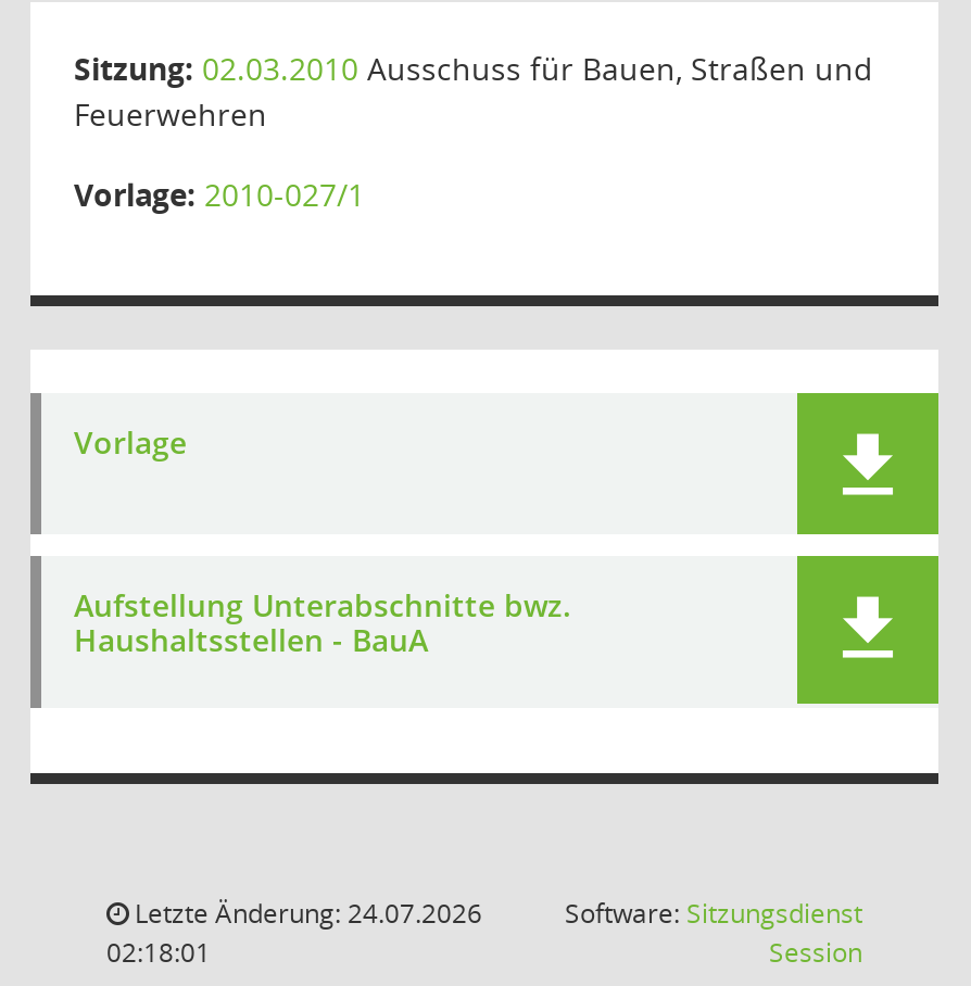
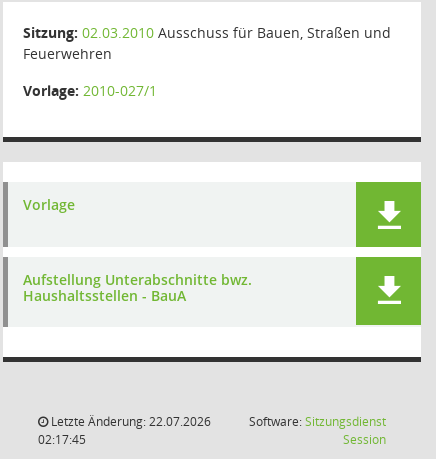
- Letzte Änderung: 24.07.2026
+ Letzte Änderung: 22.07.2026

- 02:18:01
+ 02:17:45
